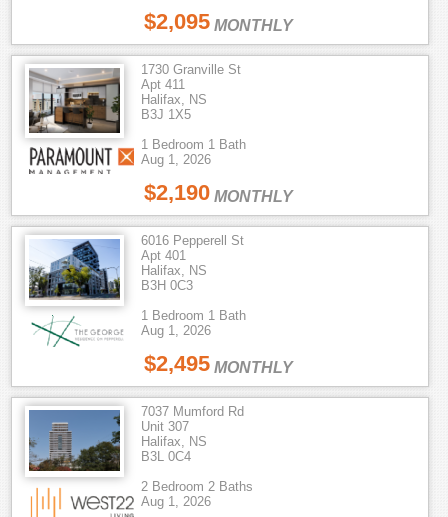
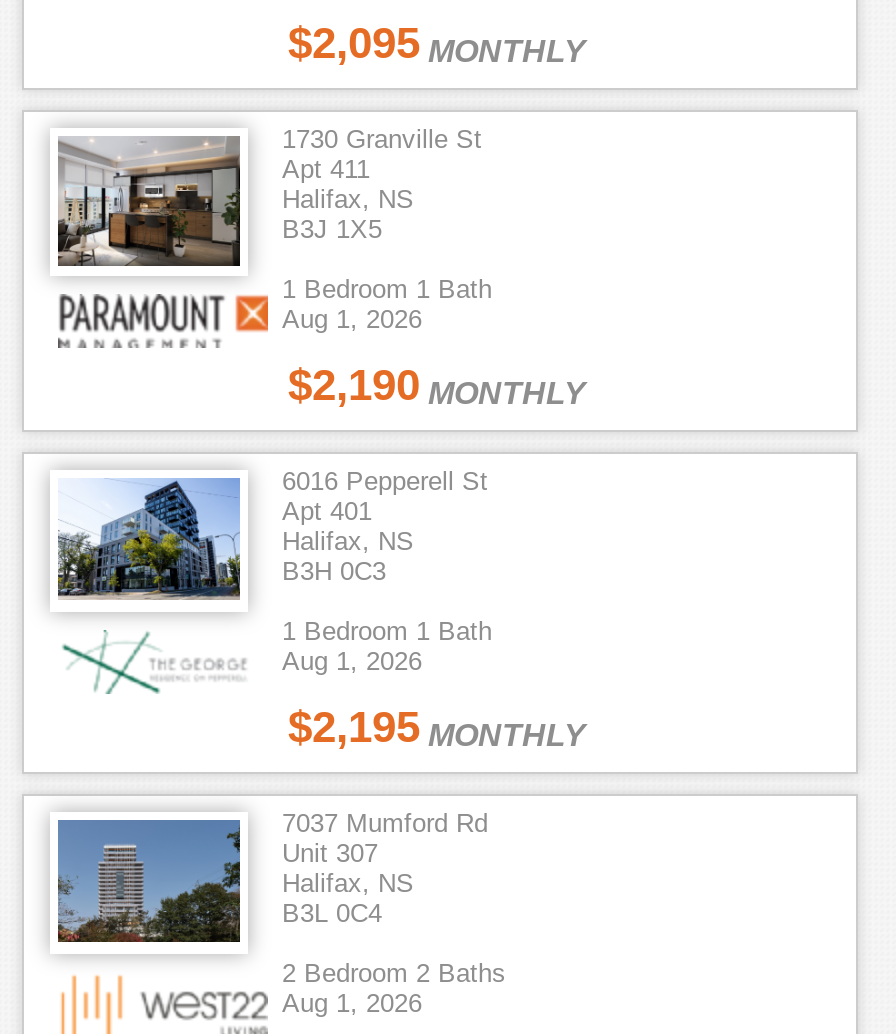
- $2,495 MONTHLY
+ $2,195 MONTHLY
